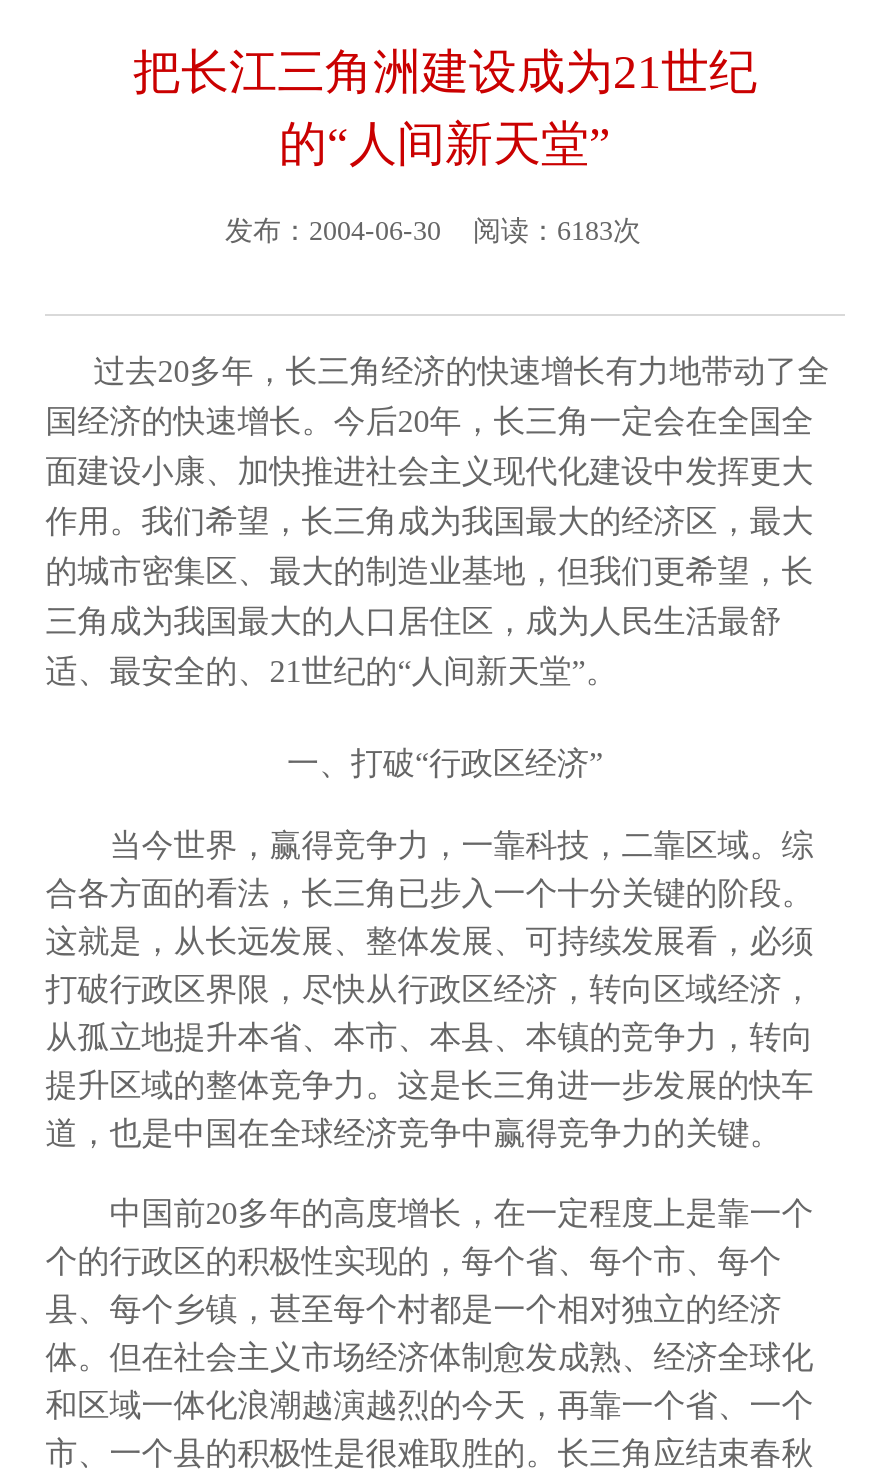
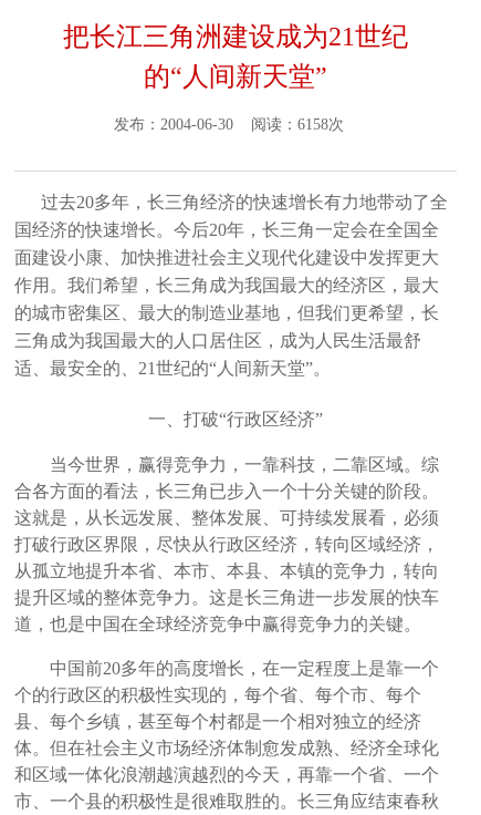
- 发布：2004-06-30 阅读：6183次
+ 发布：2004-06-30 阅读：6158次
